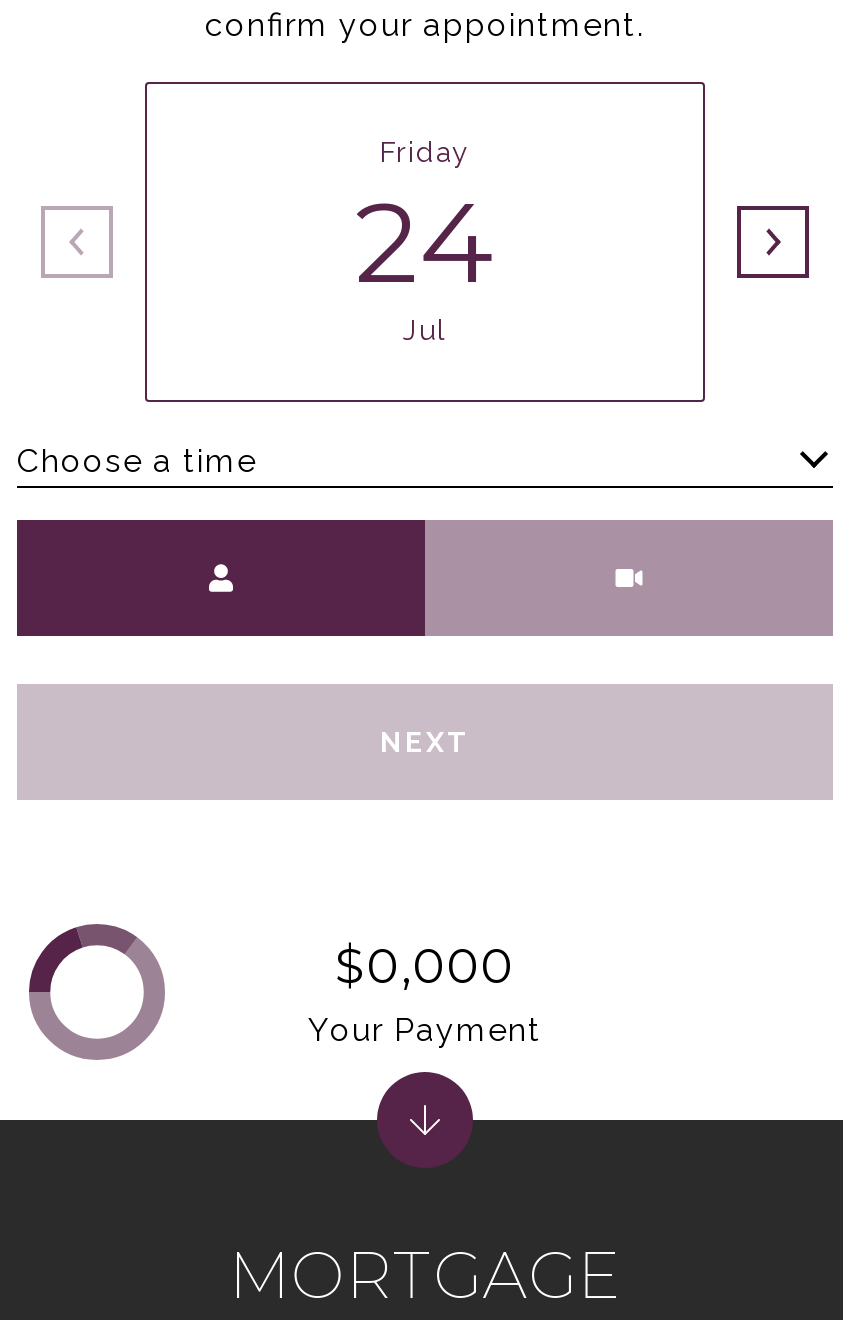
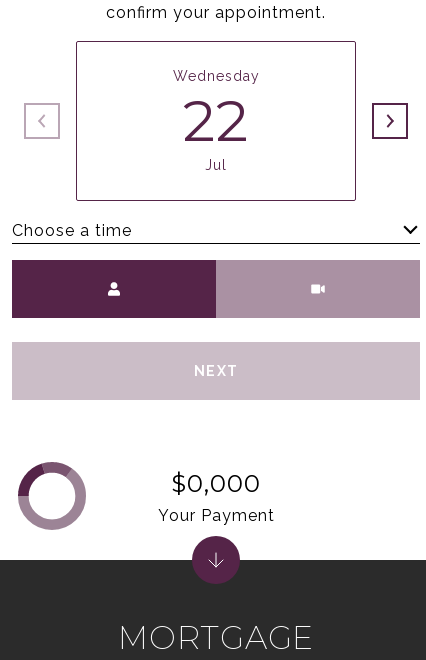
- Friday
- 24
+ Wednesday
+ 22
